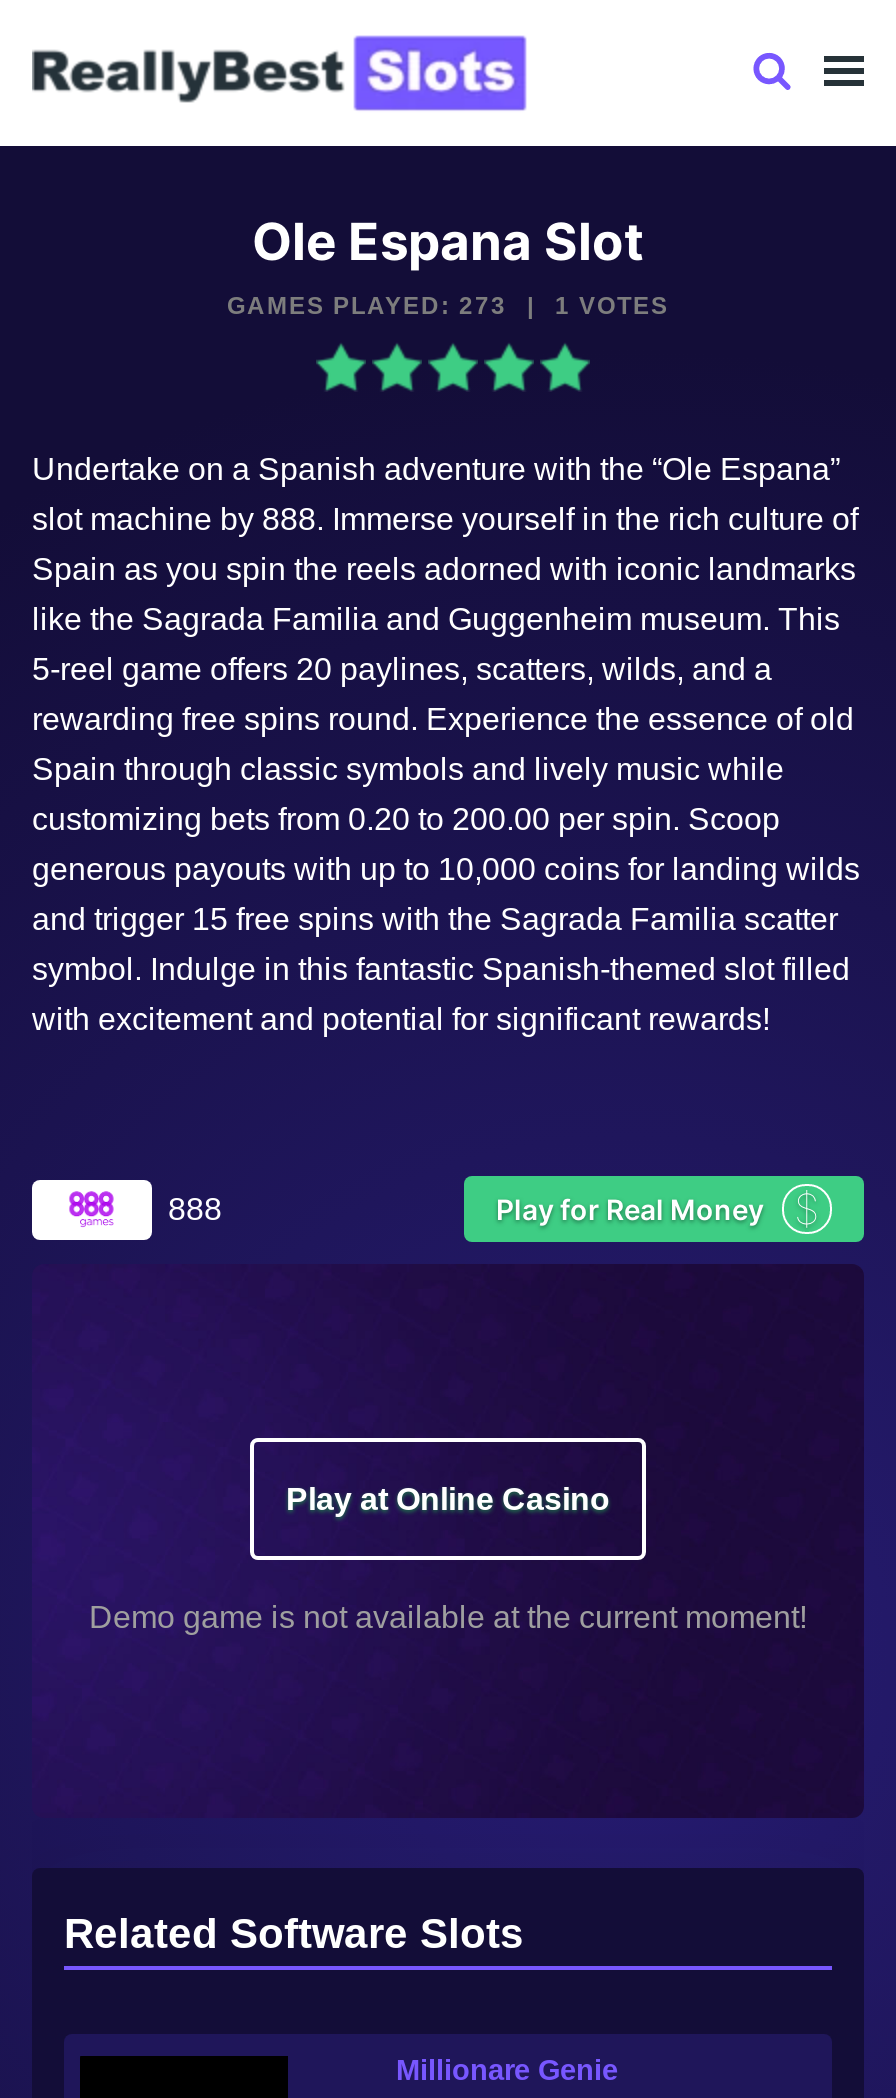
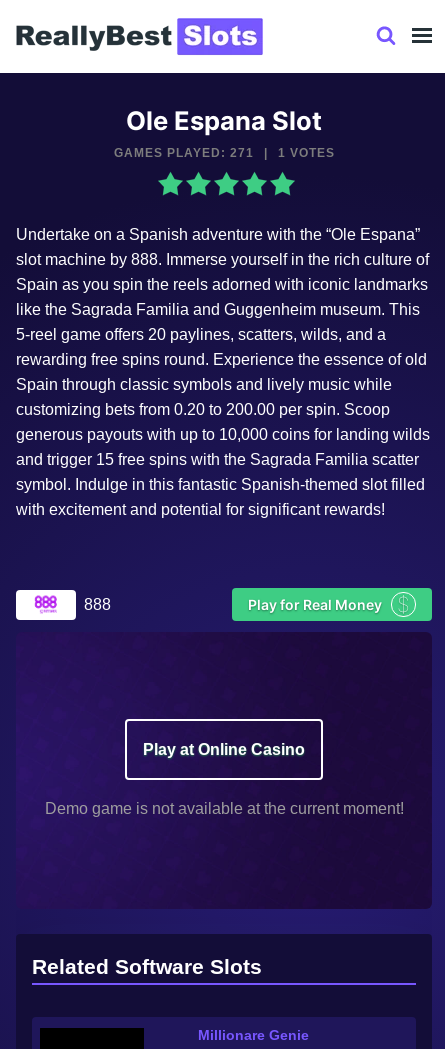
- GAMES PLAYED: 273
+ GAMES PLAYED: 271
